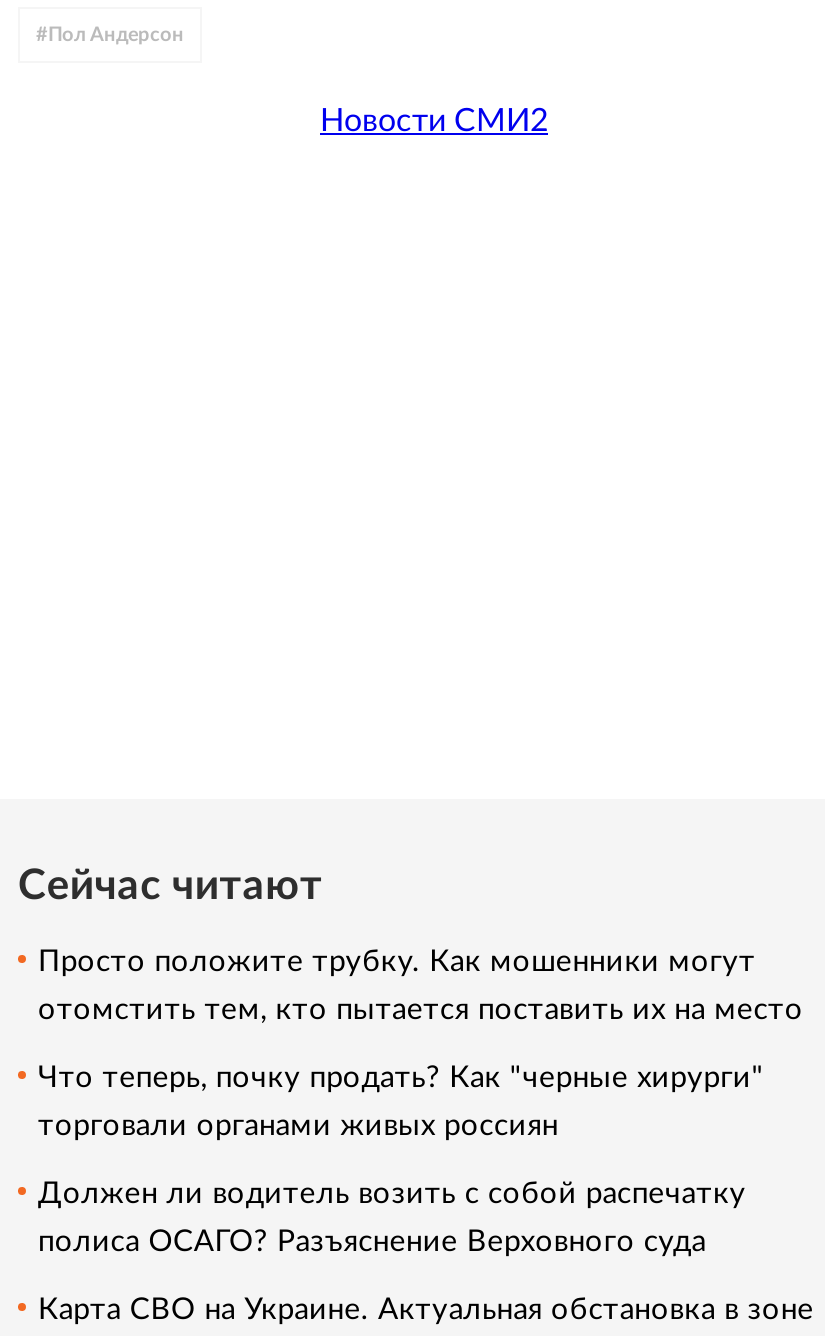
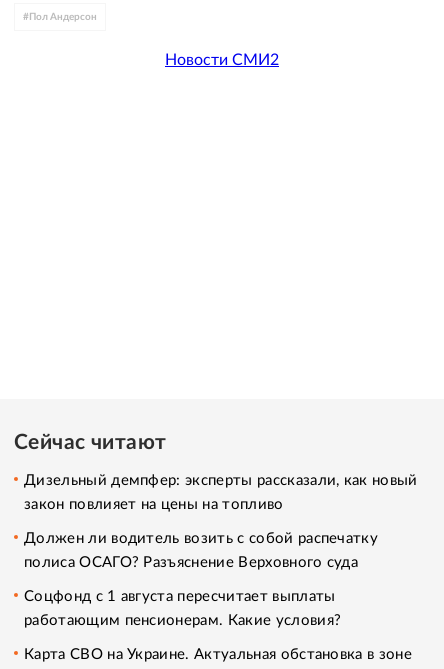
- Просто положите трубку. Как мошенники могут
- отомстить тем, кто пытается поставить их на место
- Что теперь, почку продать? Как "черные хирурги"
- торговали органами живых россиян
+ Дизельный демпфер: эксперты рассказали, как новый
+ закон повлияет на цены на топливо

moved up: Должен ли водитель возить с собой распечатку | полиса ОСАГО? Разъяснение Верховного суда

+ Соцфонд с 1 августа пересчитает выплаты
+ работающим пенсионерам. Какие условия?
